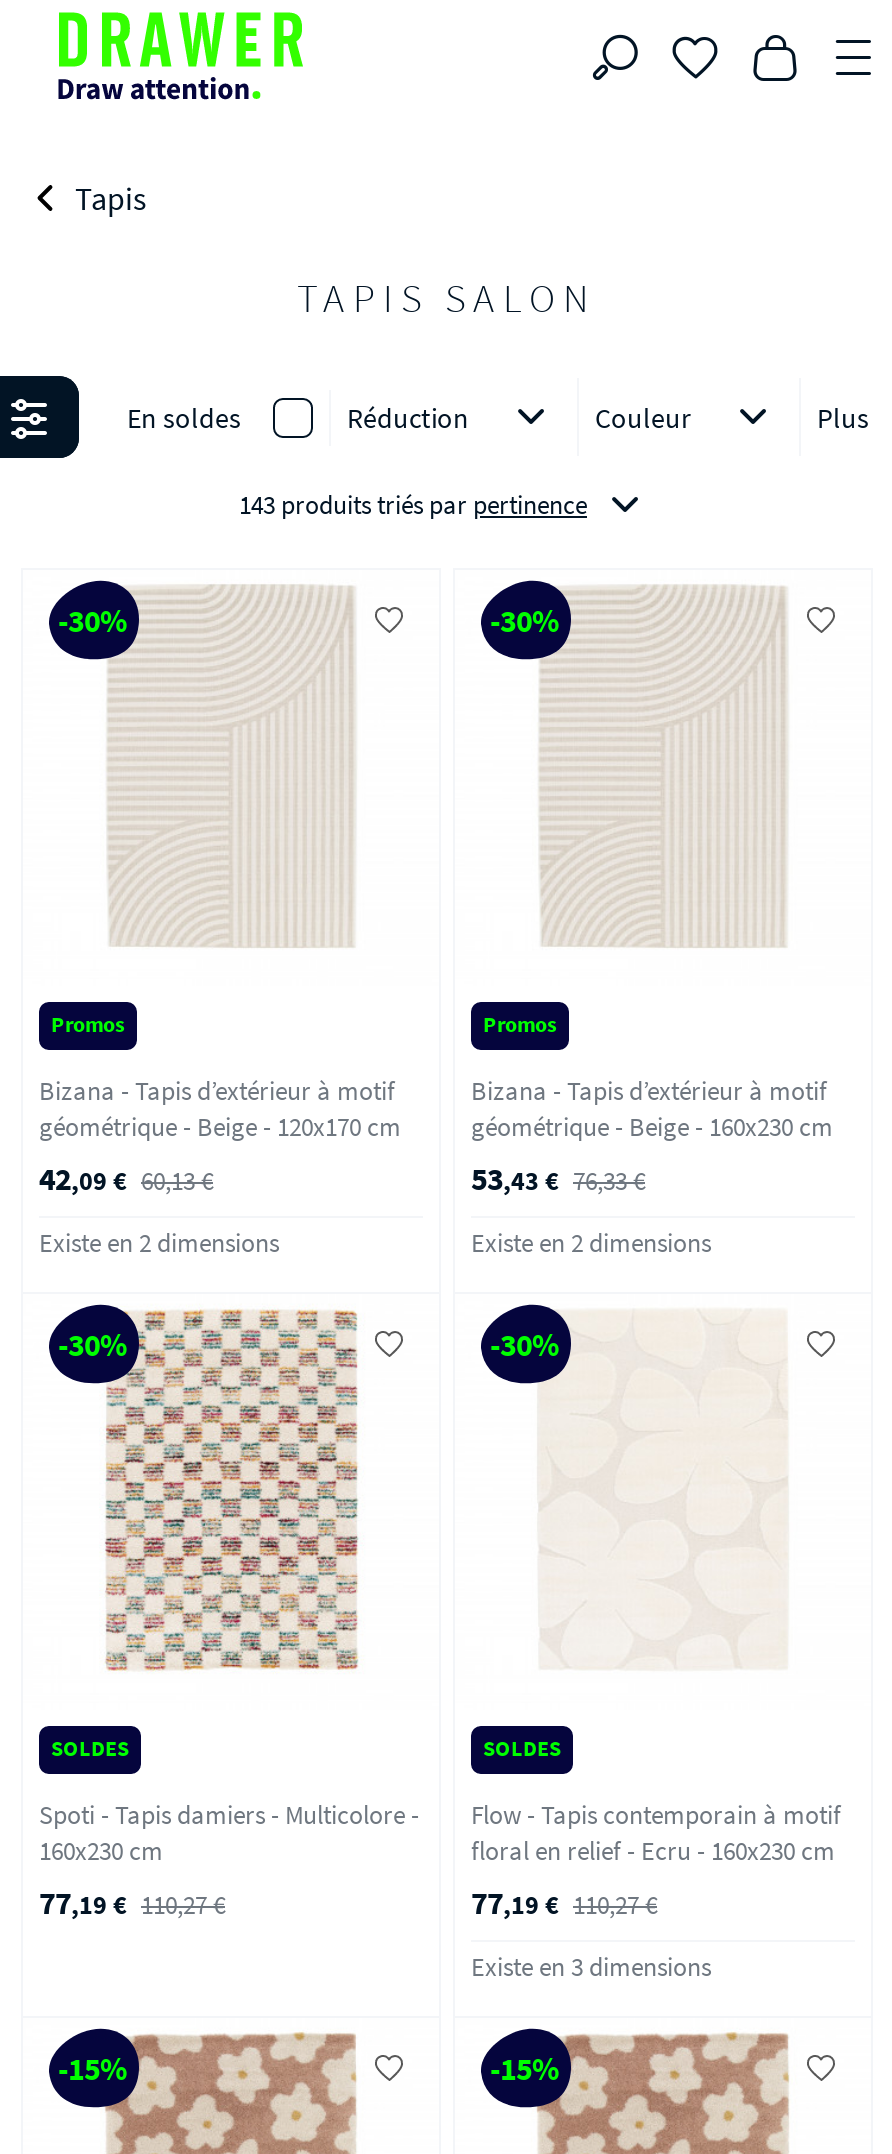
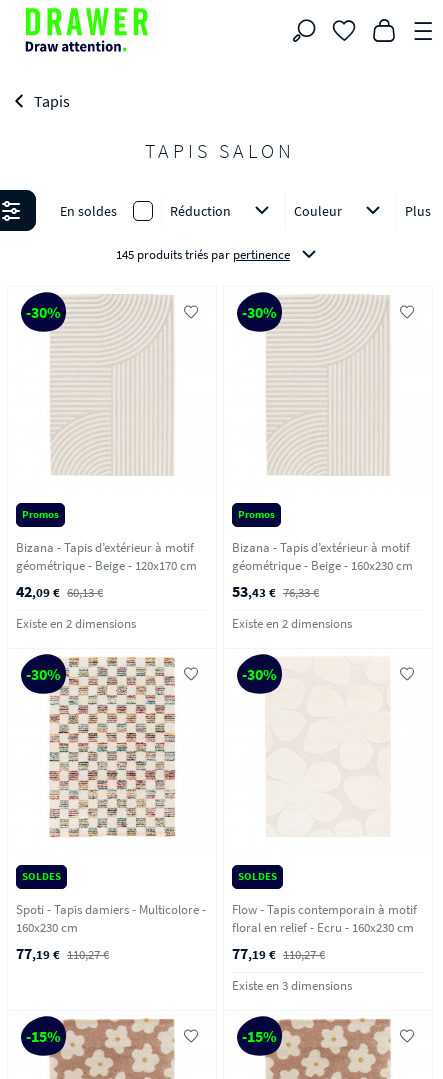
- 143 produits triés par pertinence
+ 145 produits triés par pertinence
